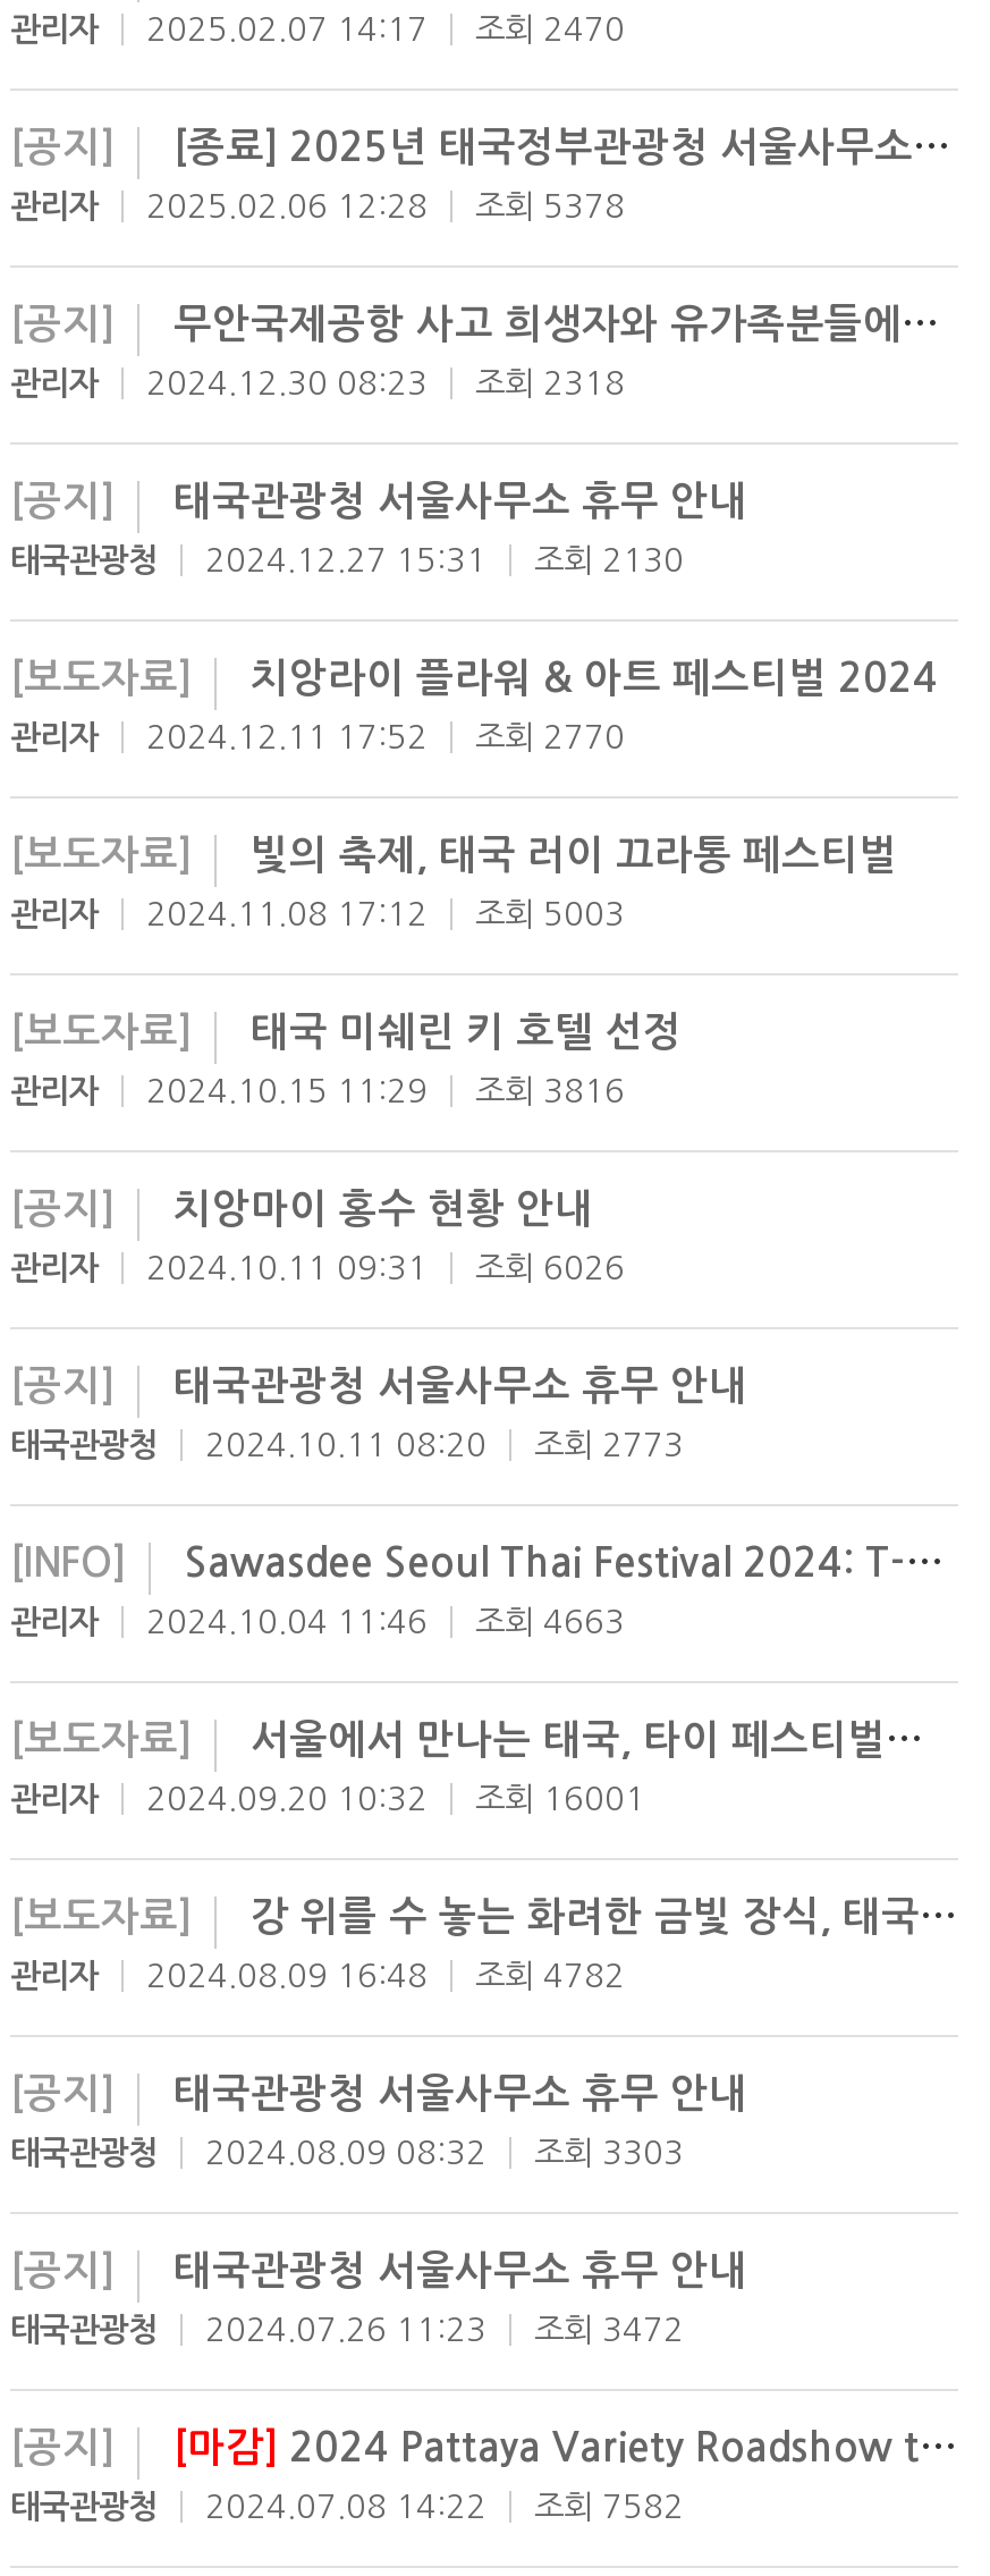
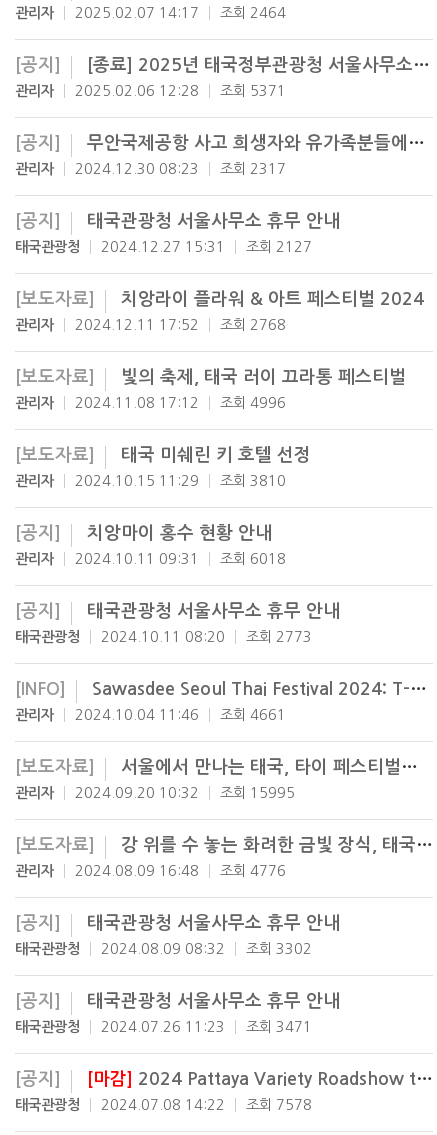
- 관리자 2025.02.07 14:17 조회 2470
+ 관리자 2025.02.07 14:17 조회 2464

- 관리자 2025.02.06 12:28 조회 5378
+ 관리자 2025.02.06 12:28 조회 5371

- 관리자 2024.12.30 08:23 조회 2318
+ 관리자 2024.12.30 08:23 조회 2317

- 태국관광청 2024.12.27 15:31 조회 2130
+ 태국관광청 2024.12.27 15:31 조회 2127

- 관리자 2024.12.11 17:52 조회 2770
+ 관리자 2024.12.11 17:52 조회 2768

- 관리자 2024.11.08 17:12 조회 5003
+ 관리자 2024.11.08 17:12 조회 4996

- 관리자 2024.10.15 11:29 조회 3816
+ 관리자 2024.10.15 11:29 조회 3810

- 관리자 2024.10.11 09:31 조회 6026
+ 관리자 2024.10.11 09:31 조회 6018

- 관리자 2024.10.04 11:46 조회 4663
+ 관리자 2024.10.04 11:46 조회 4661

- 관리자 2024.09.20 10:32 조회 16001
+ 관리자 2024.09.20 10:32 조회 15995

- 관리자 2024.08.09 16:48 조회 4782
+ 관리자 2024.08.09 16:48 조회 4776

- 태국관광청 2024.08.09 08:32 조회 3303
+ 태국관광청 2024.08.09 08:32 조회 3302

- 태국관광청 2024.07.26 11:23 조회 3472
+ 태국관광청 2024.07.26 11:23 조회 3471

- 태국관광청 2024.07.08 14:22 조회 7582
+ 태국관광청 2024.07.08 14:22 조회 7578
